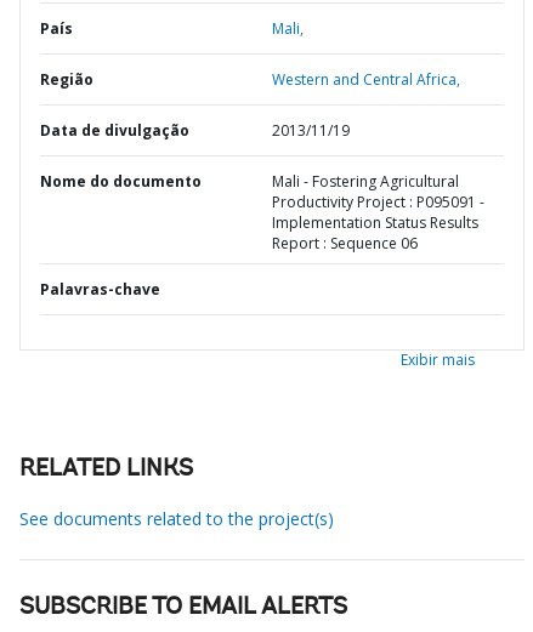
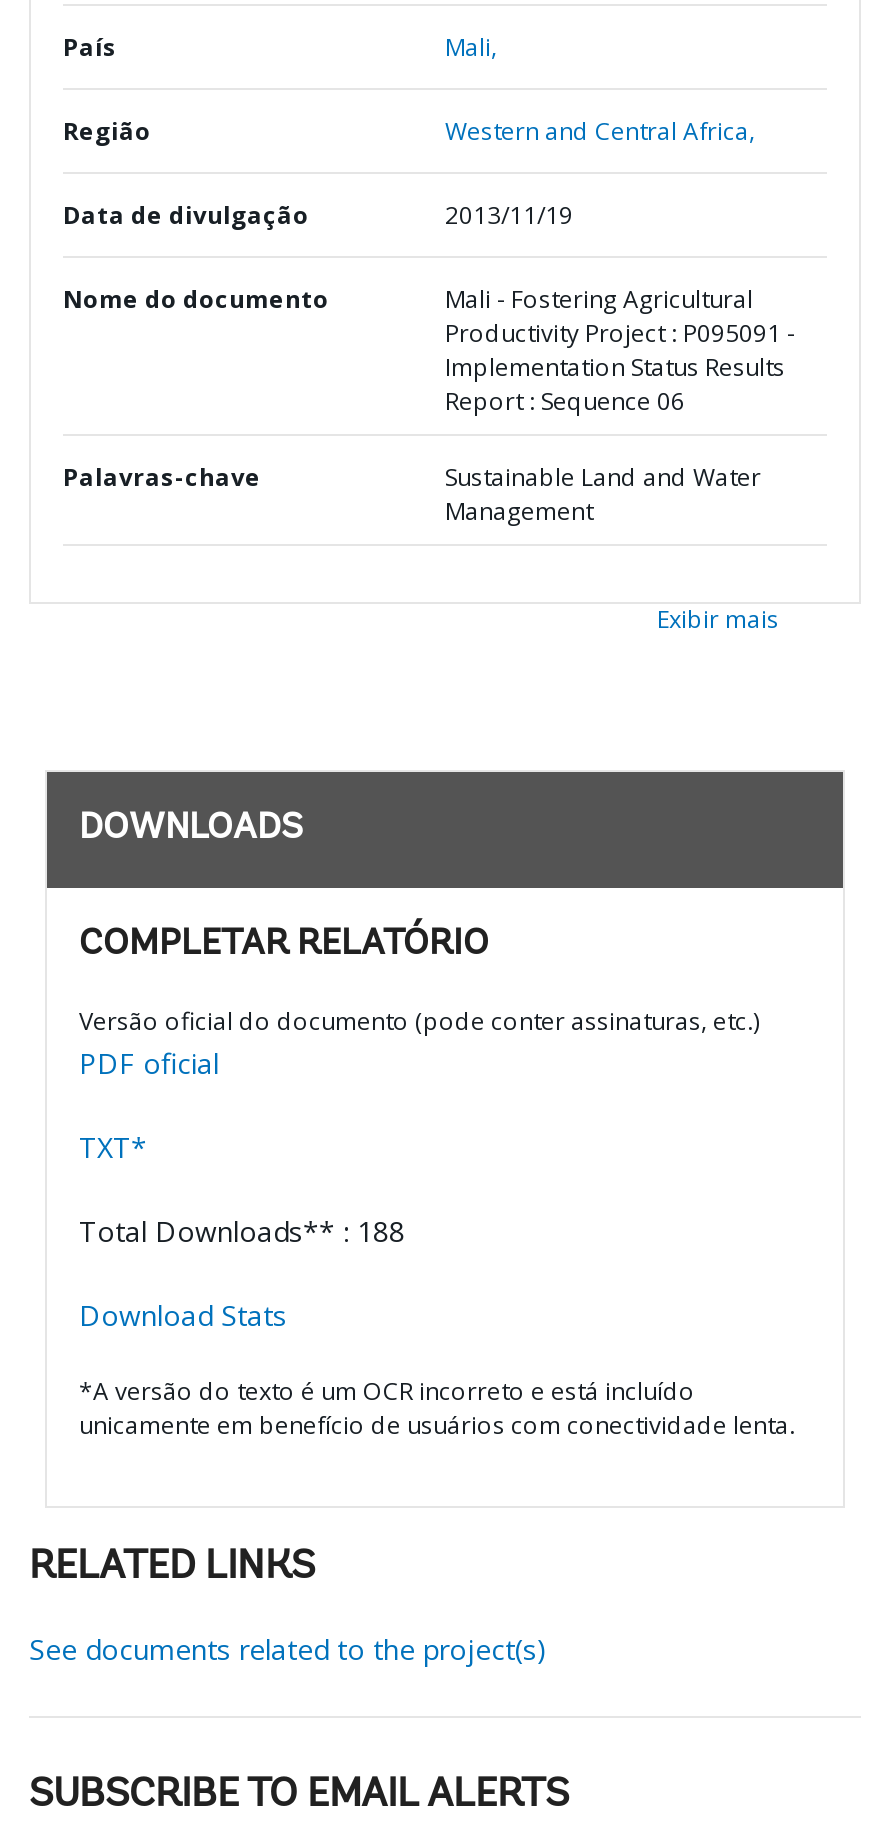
+ Sustainable Land and Water
+ Management

+ DOWNLOADS
+ COMPLETAR RELATÓRIO
+ Versão oficial do documento (pode conter assinaturas, etc.)
+ PDF oficial
+ TXT*
+ Total Downloads** : 188
+ Download Stats
+ *A versão do texto é um OCR incorreto e está incluído
+ unicamente em benefício de usuários com conectividade lenta.
